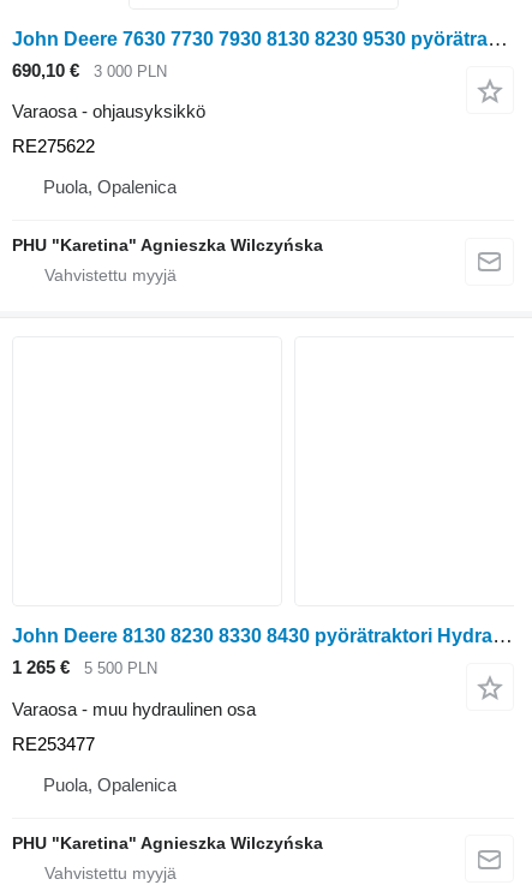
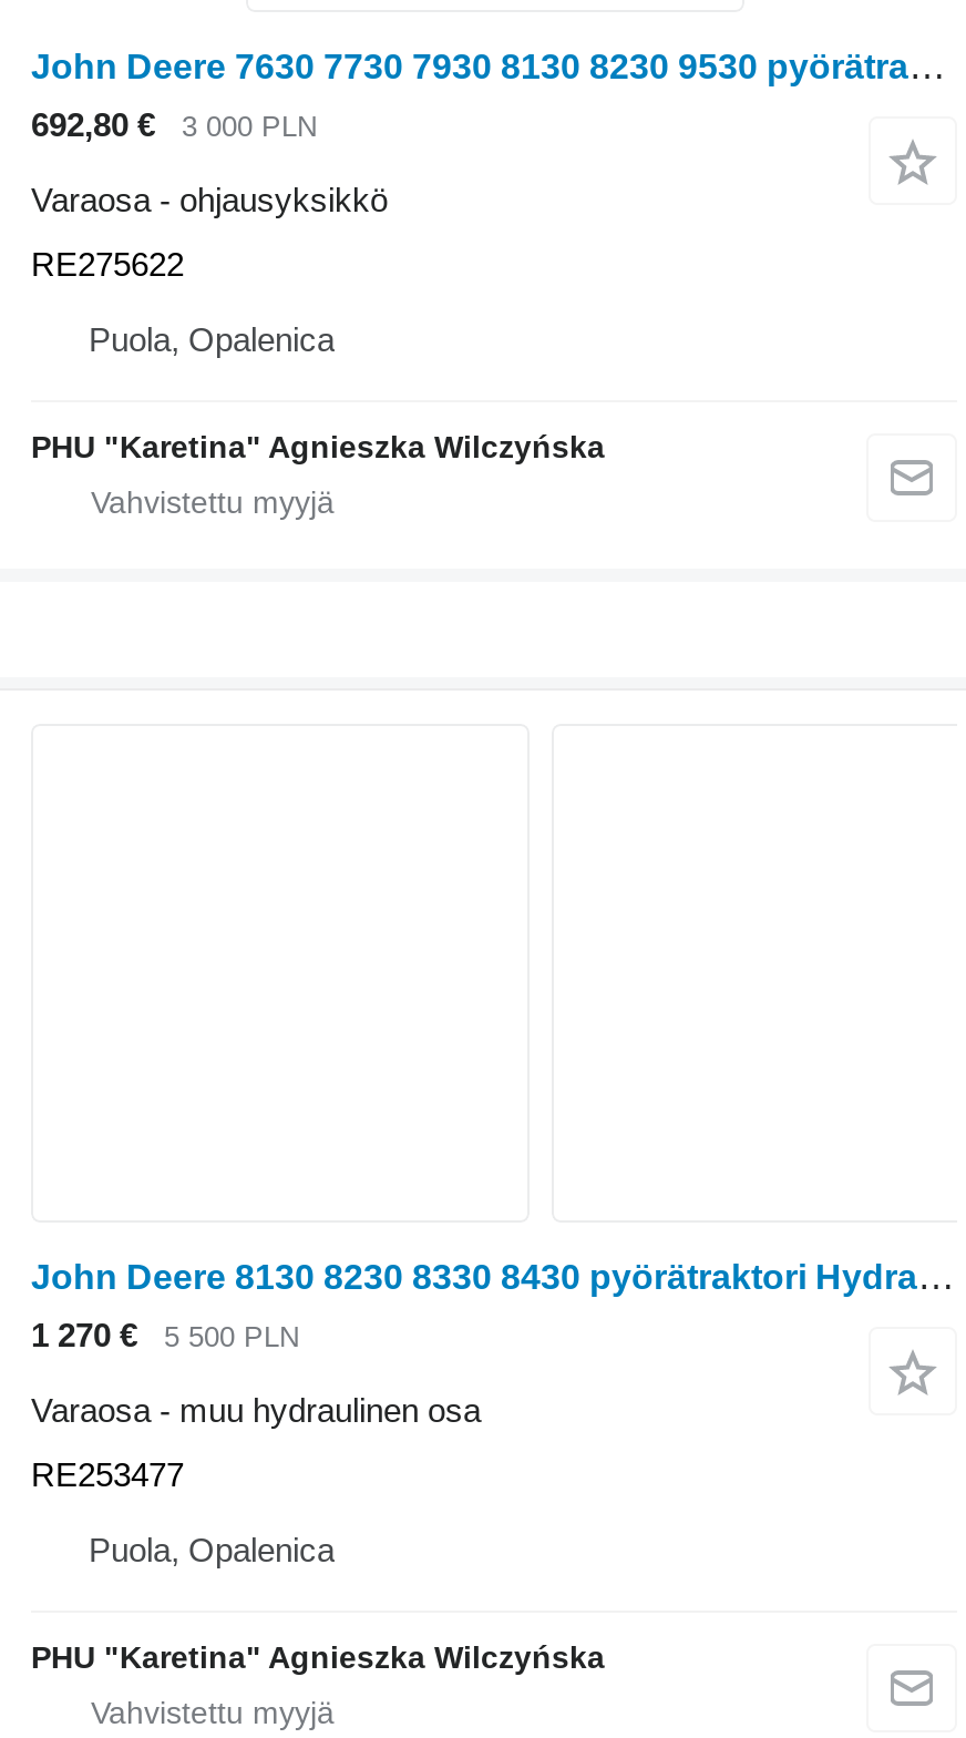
- 690,10 € 3 000 PLN
+ 692,80 € 3 000 PLN

- 1 265 € 5 500 PLN
+ 1 270 € 5 500 PLN
